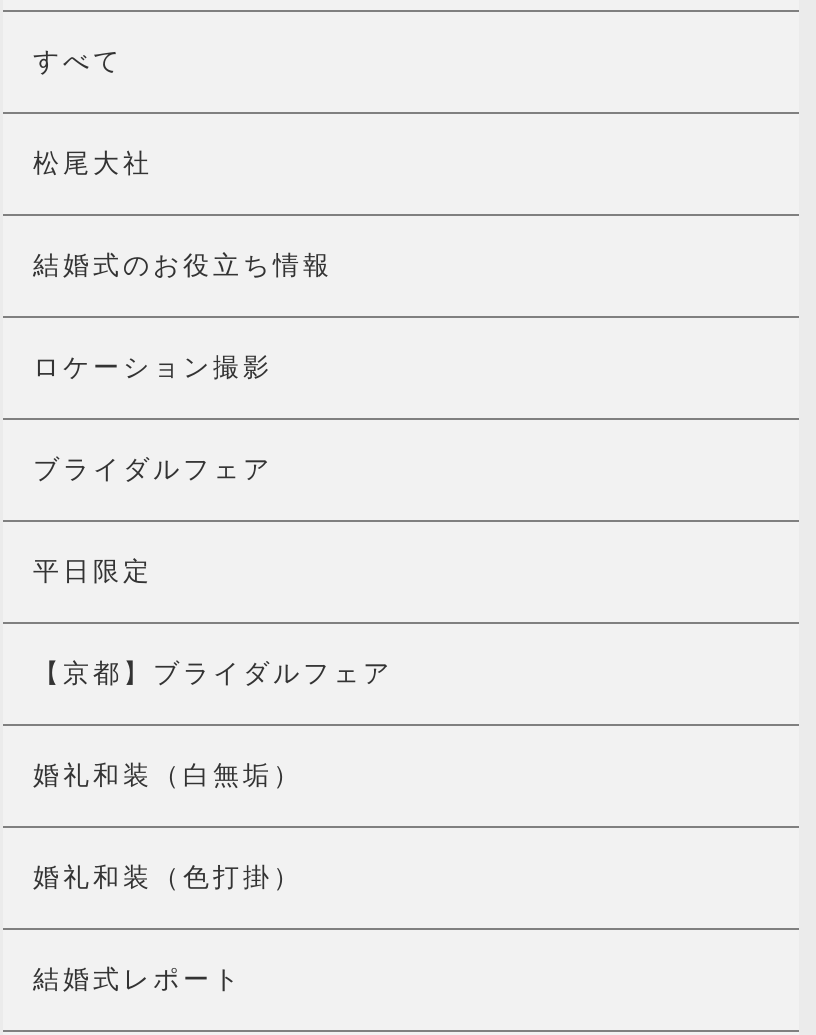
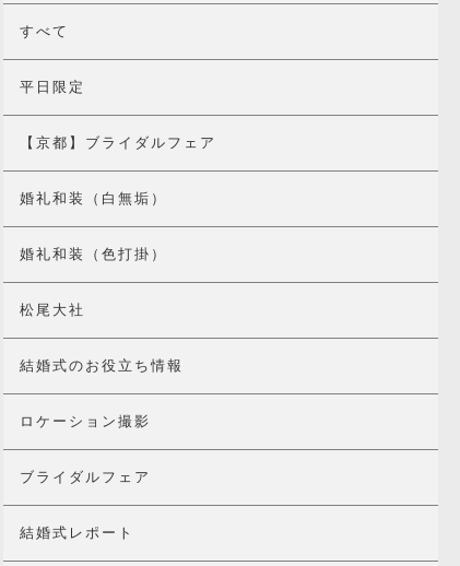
moved down: 松尾大社 | 結婚式のお役立ち情報 | ロケーション撮影 | ブライダルフェア

moved up: 平日限定 | 【京都】ブライダルフェア | 婚礼和装（白無垢） | 婚礼和装（色打掛）
